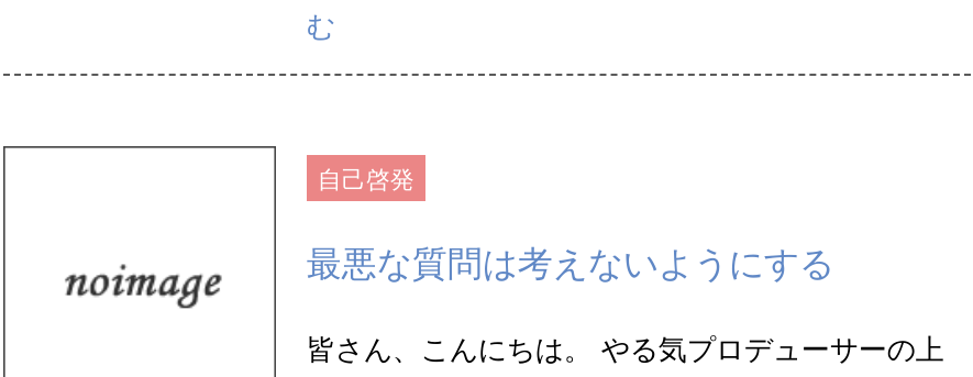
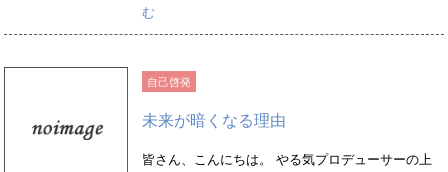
- 最悪な質問は考えないようにする
+ 未来が暗くなる理由
